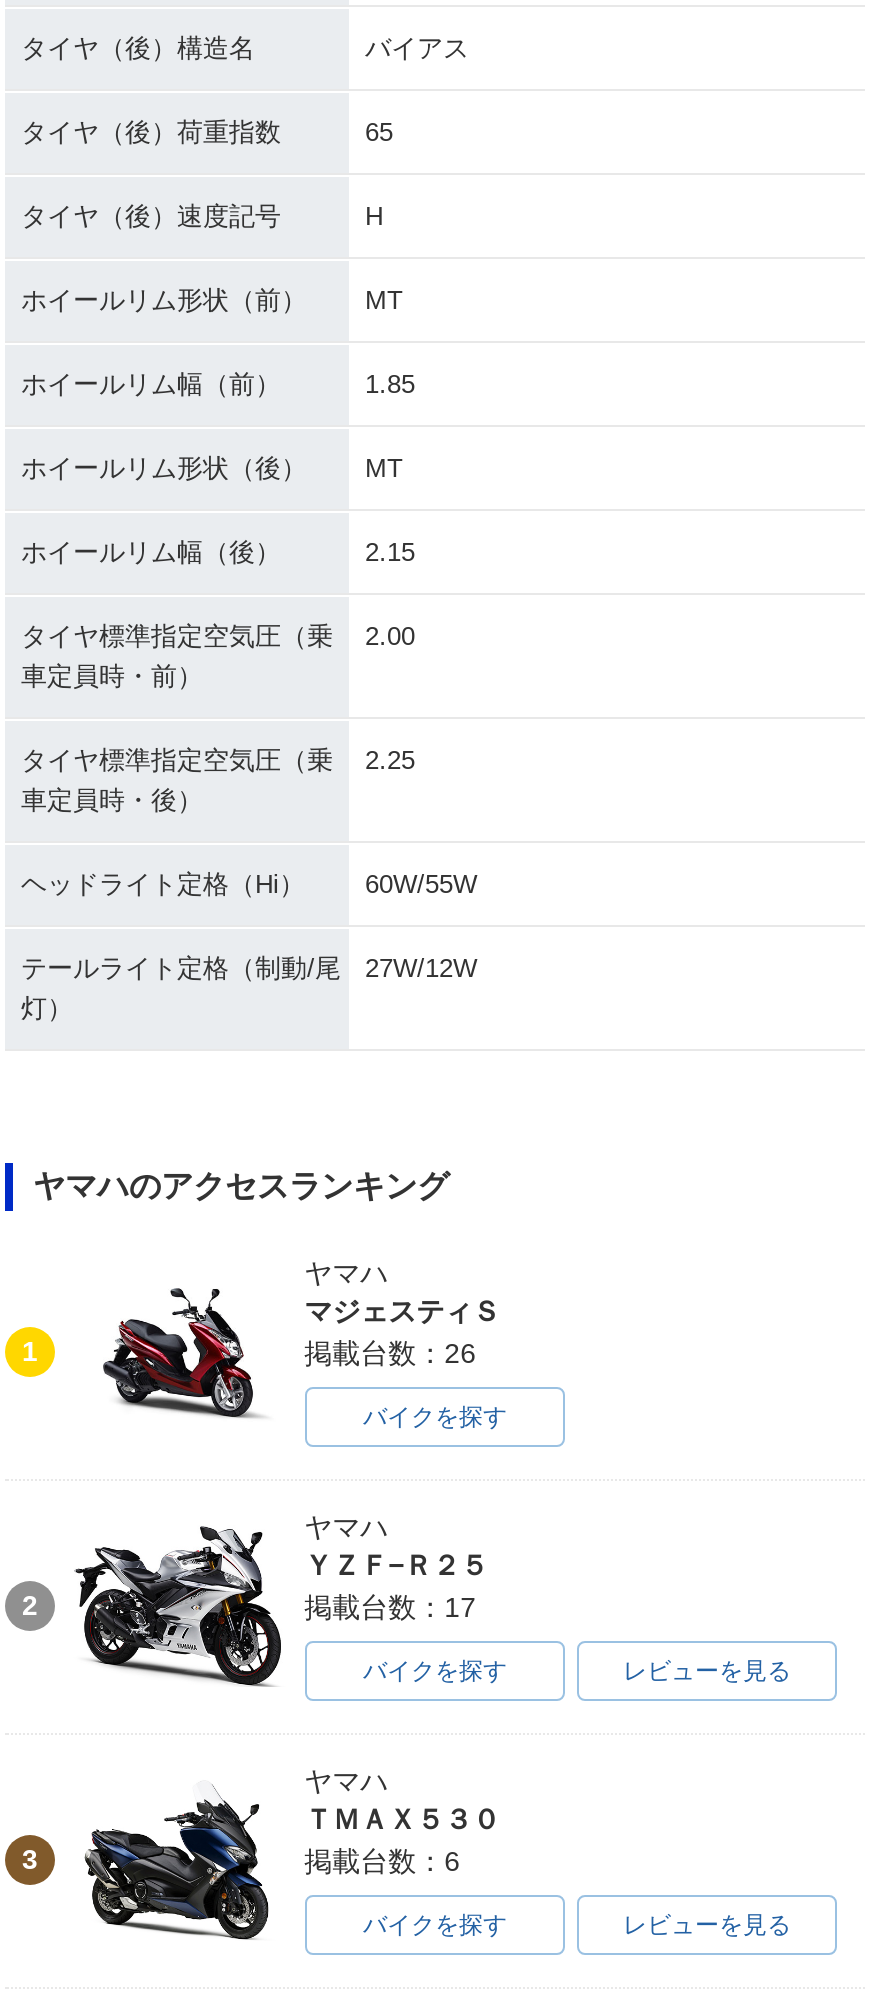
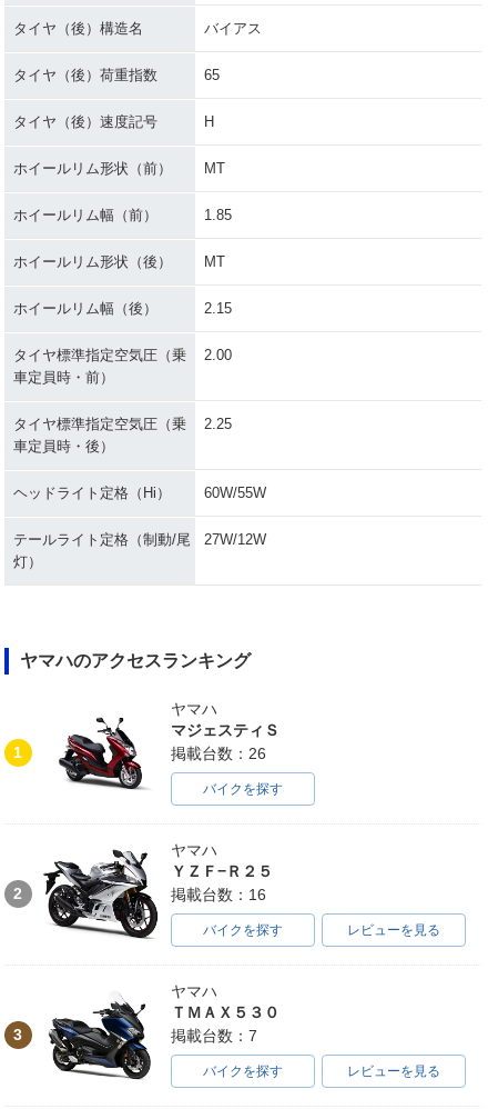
- 掲載台数：17
+ 掲載台数：16

- 掲載台数：6
+ 掲載台数：7
